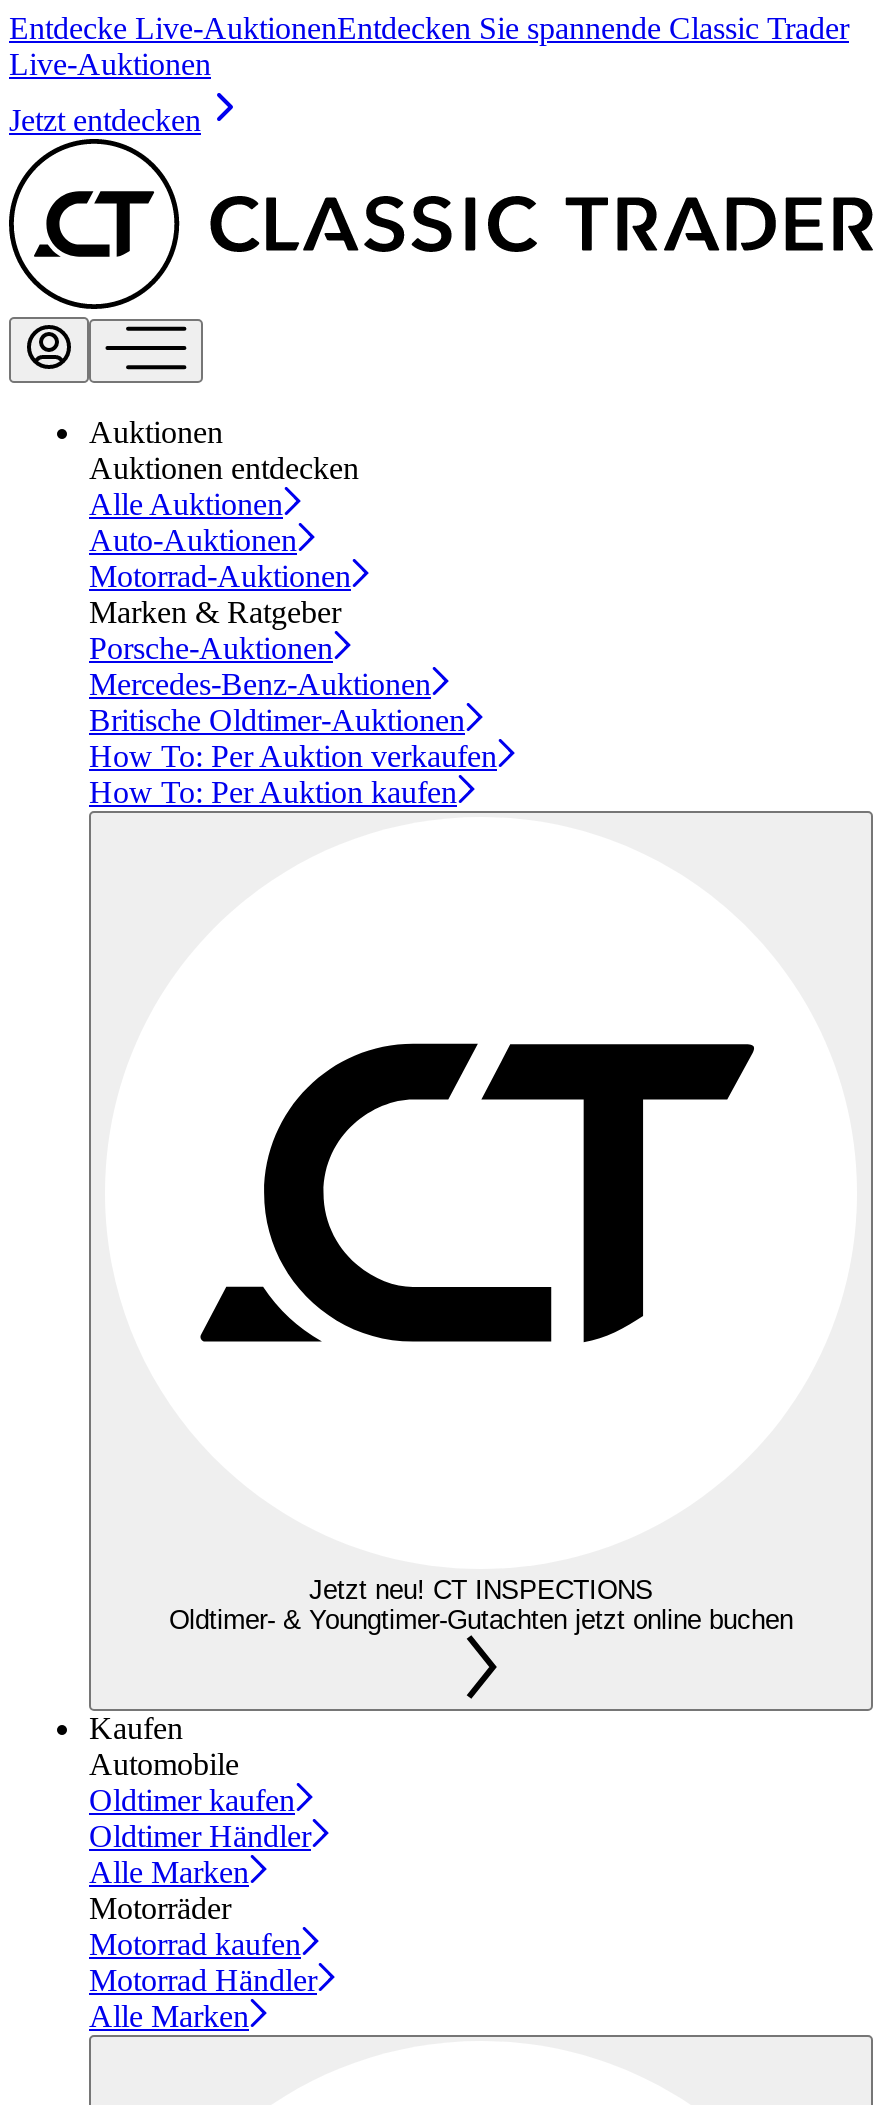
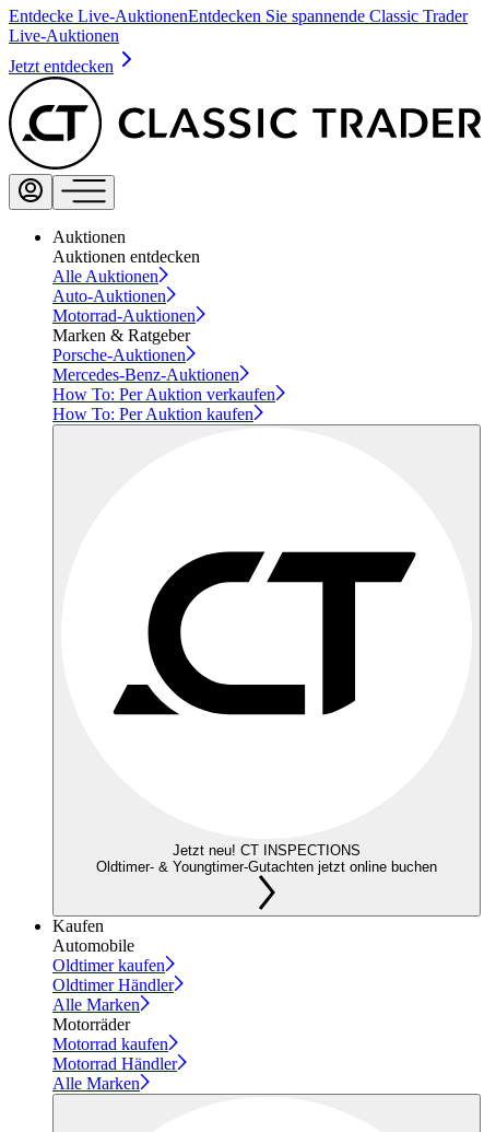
- Britische Oldtimer-Auktionen
